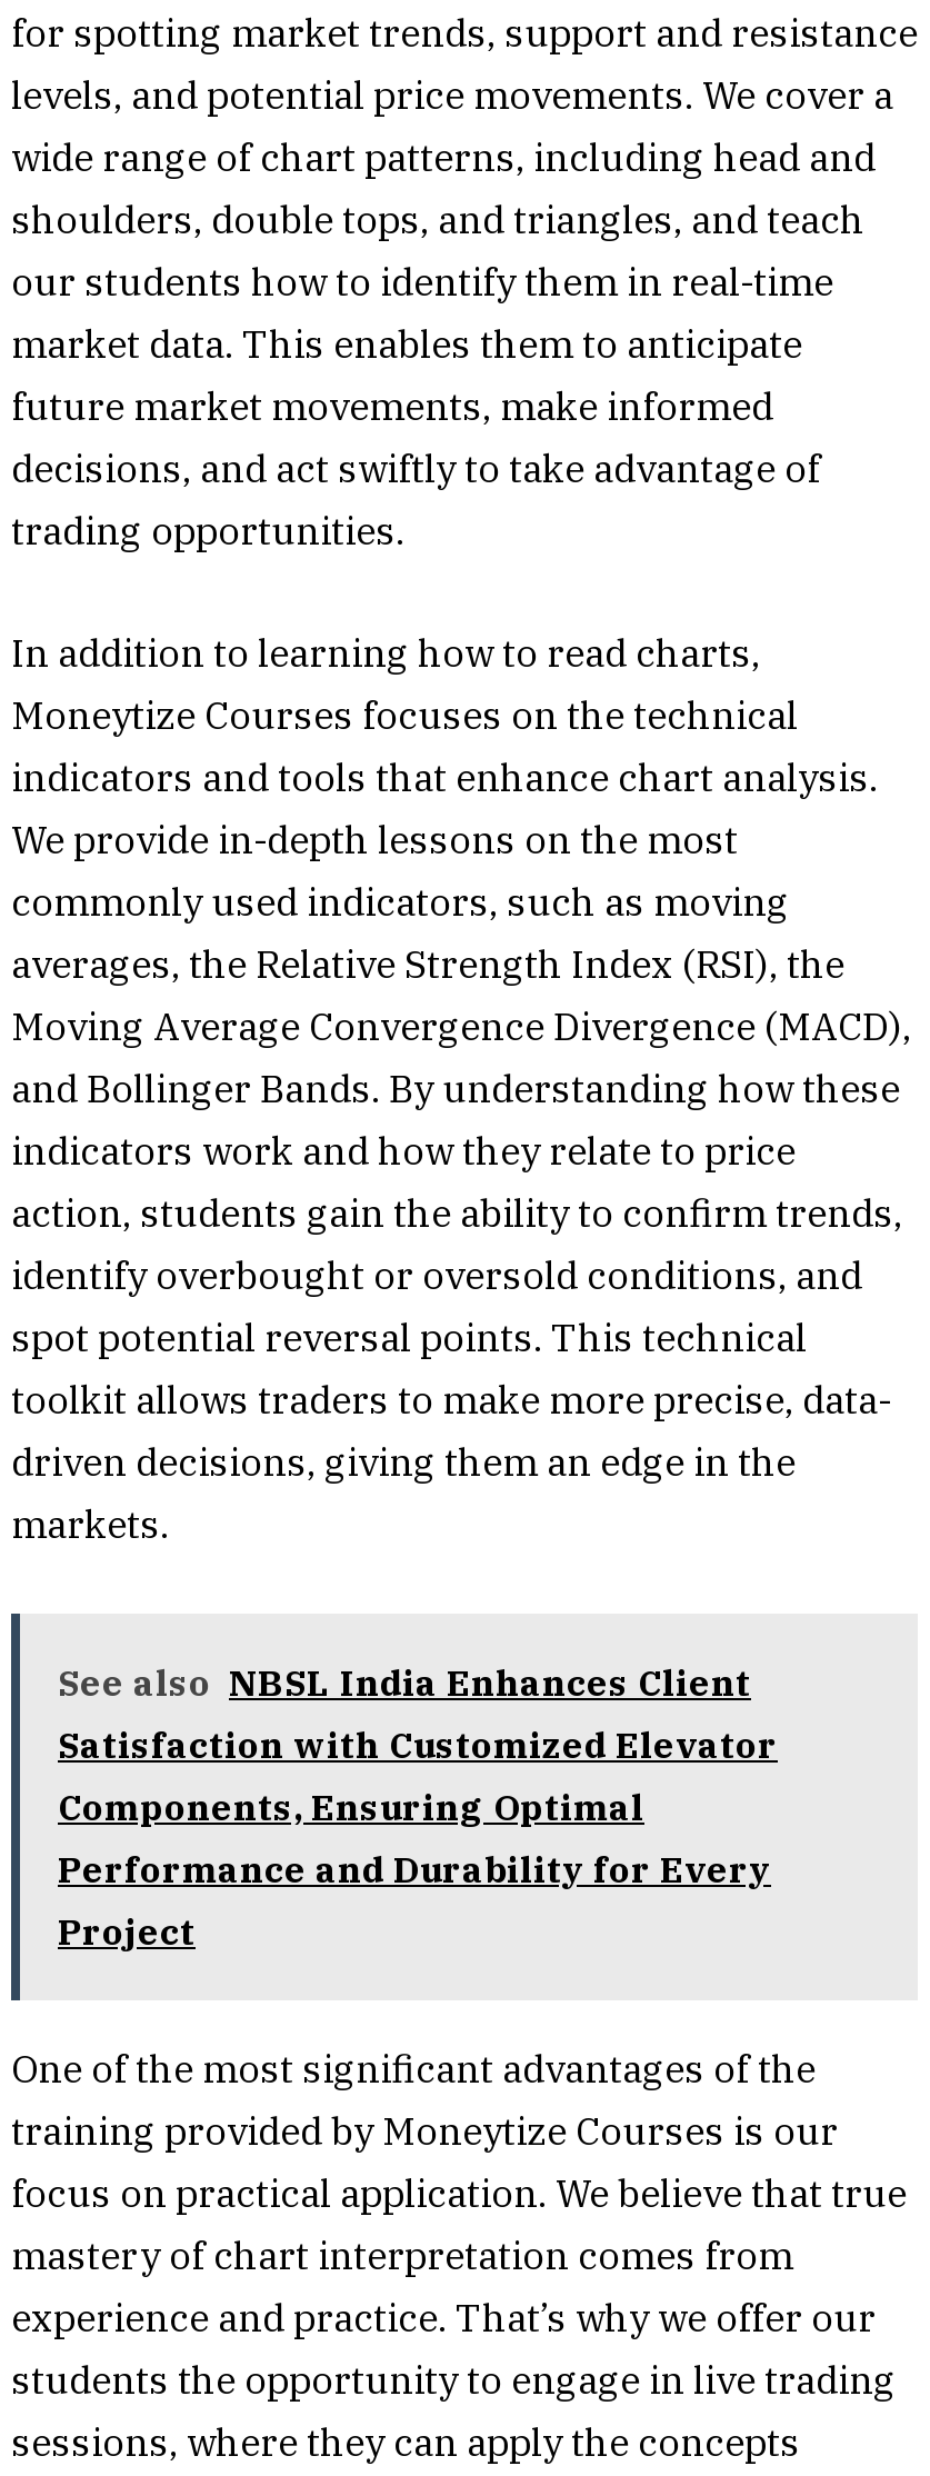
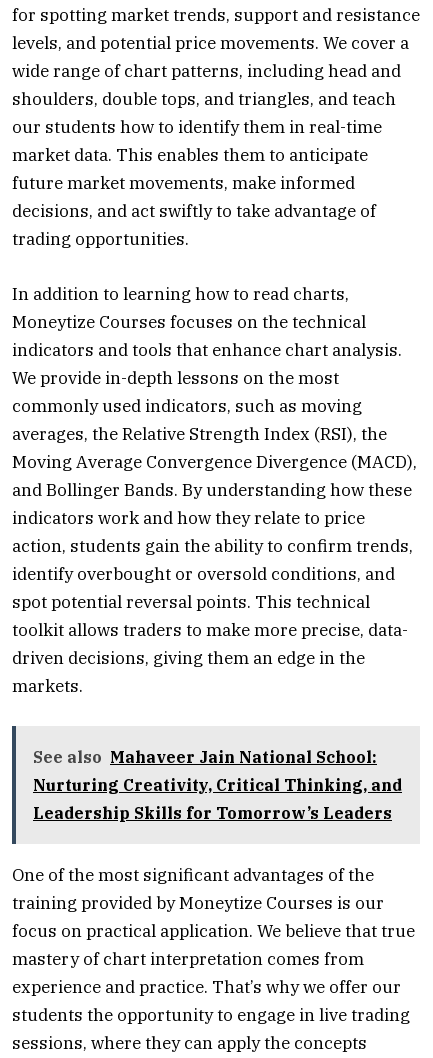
- See also NBSL India Enhances Client
- Satisfaction with Customized Elevator
- Components, Ensuring Optimal
- Performance and Durability for Every
- Project
+ See also Mahaveer Jain National School:
+ Nurturing Creativity, Critical Thinking, and
+ Leadership Skills for Tomorrow’s Leaders
